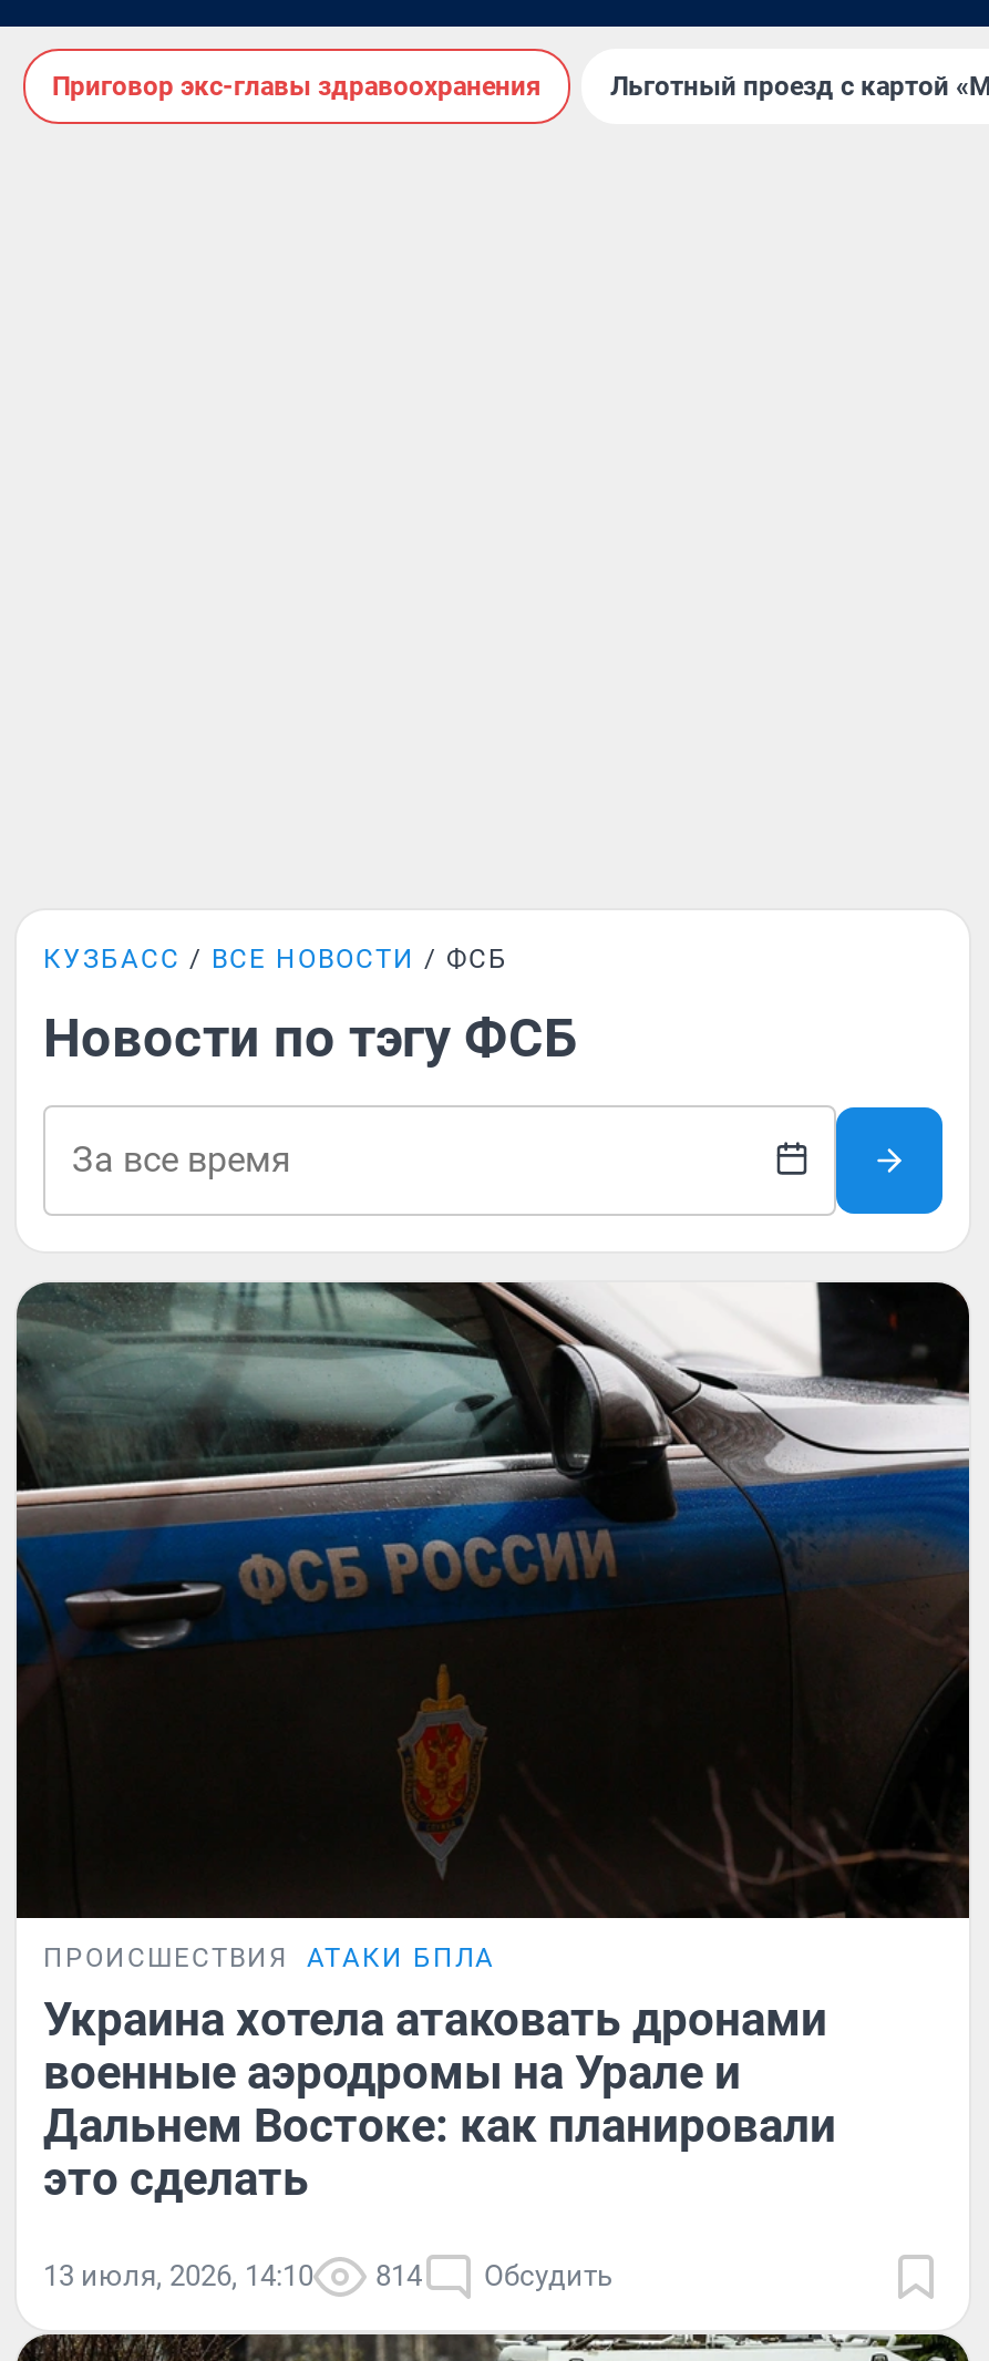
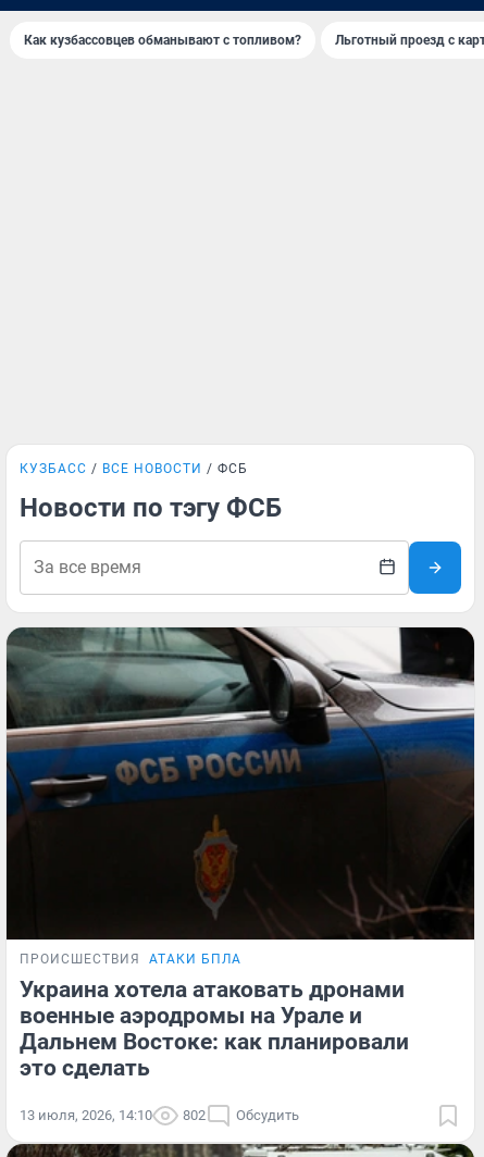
- Приговор экс-главы здравоохранения
+ Как кузбассовцев обманывают с топливом?

- 13 июля, 2026, 14:10 814 Обсудить
+ 13 июля, 2026, 14:10 802 Обсудить
